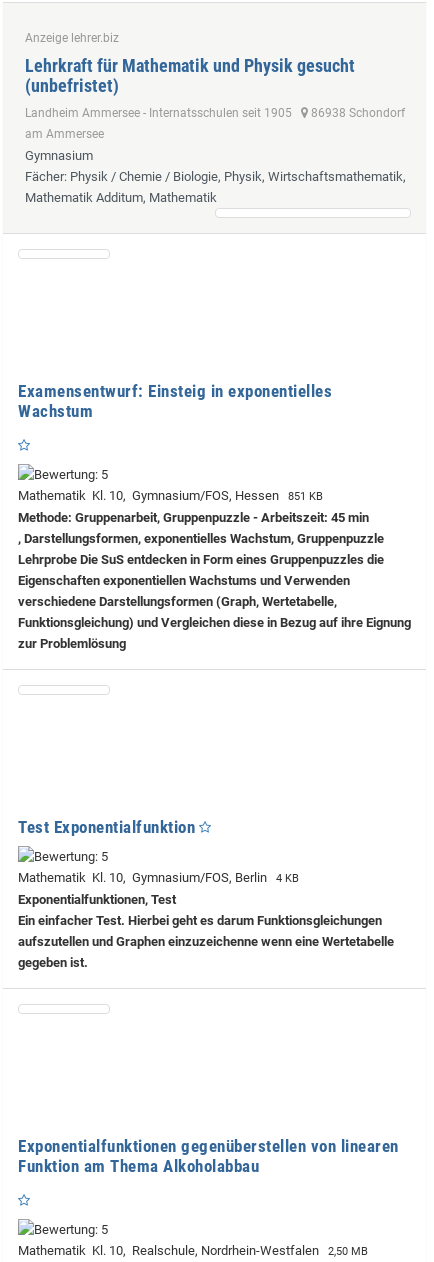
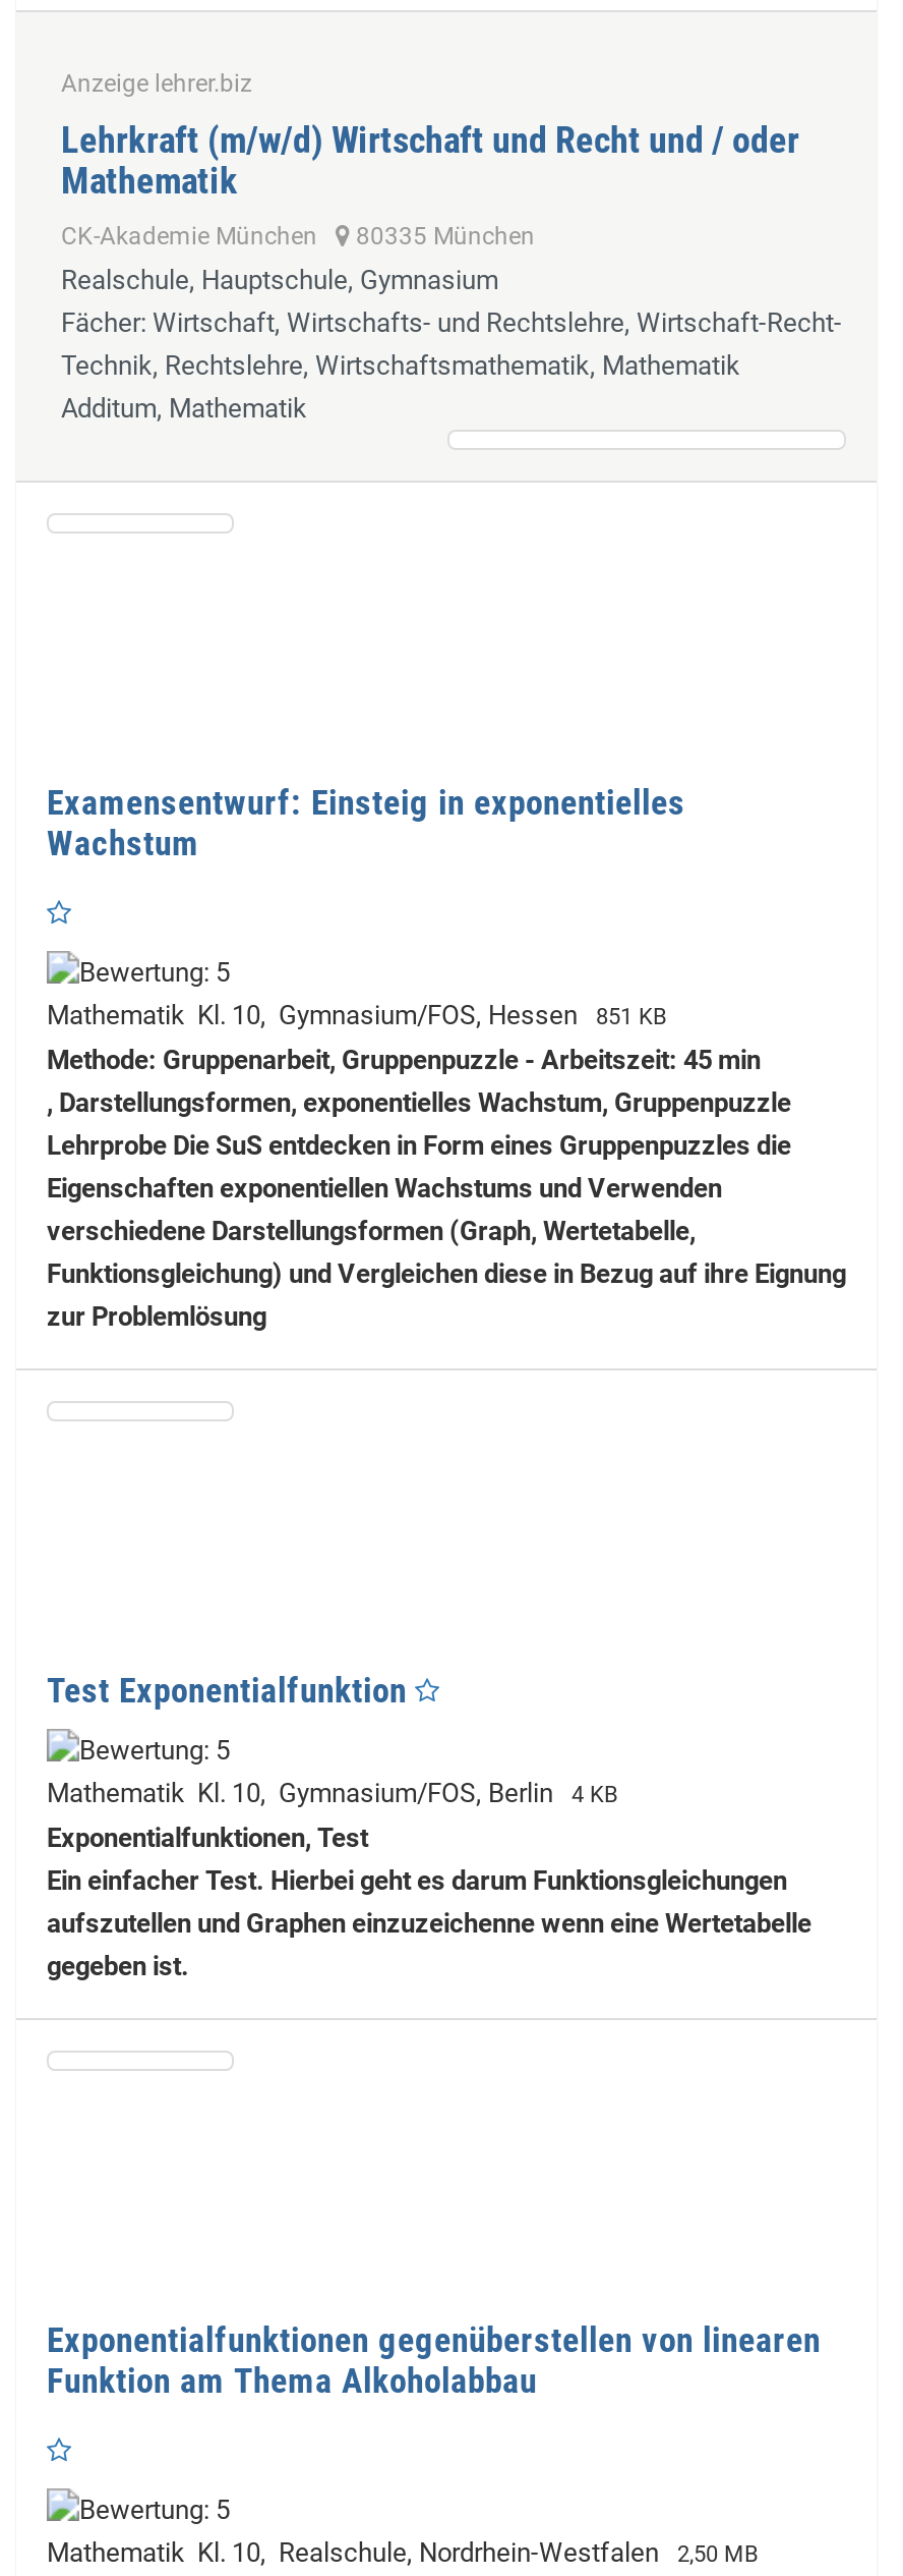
- Lehrkraft für Mathematik und Physik gesucht
- (unbefristet)
- Landheim Ammersee - Internatsschulen seit 1905 86938 Schondorf
- am Ammersee
- Gymnasium
- Fächer: Physik / Chemie / Biologie, Physik, Wirtschaftsmathematik,
- Mathematik Additum, Mathematik
+ Lehrkraft (m/w/d) Wirtschaft und Recht und / oder
+ Mathematik
+ CK-Akademie München 80335 München
+ Realschule, Hauptschule, Gymnasium
+ Fächer: Wirtschaft, Wirtschafts- und Rechtslehre, Wirtschaft-Recht-
+ Technik, Rechtslehre, Wirtschaftsmathematik, Mathematik
+ Additum, Mathematik
